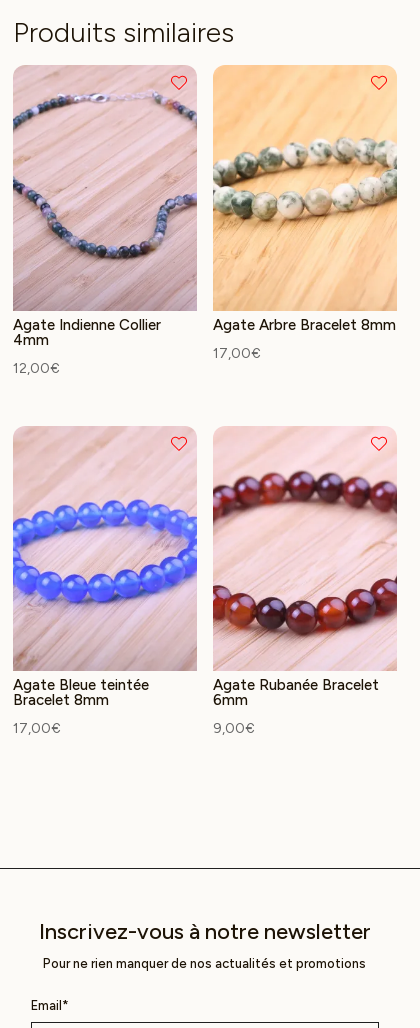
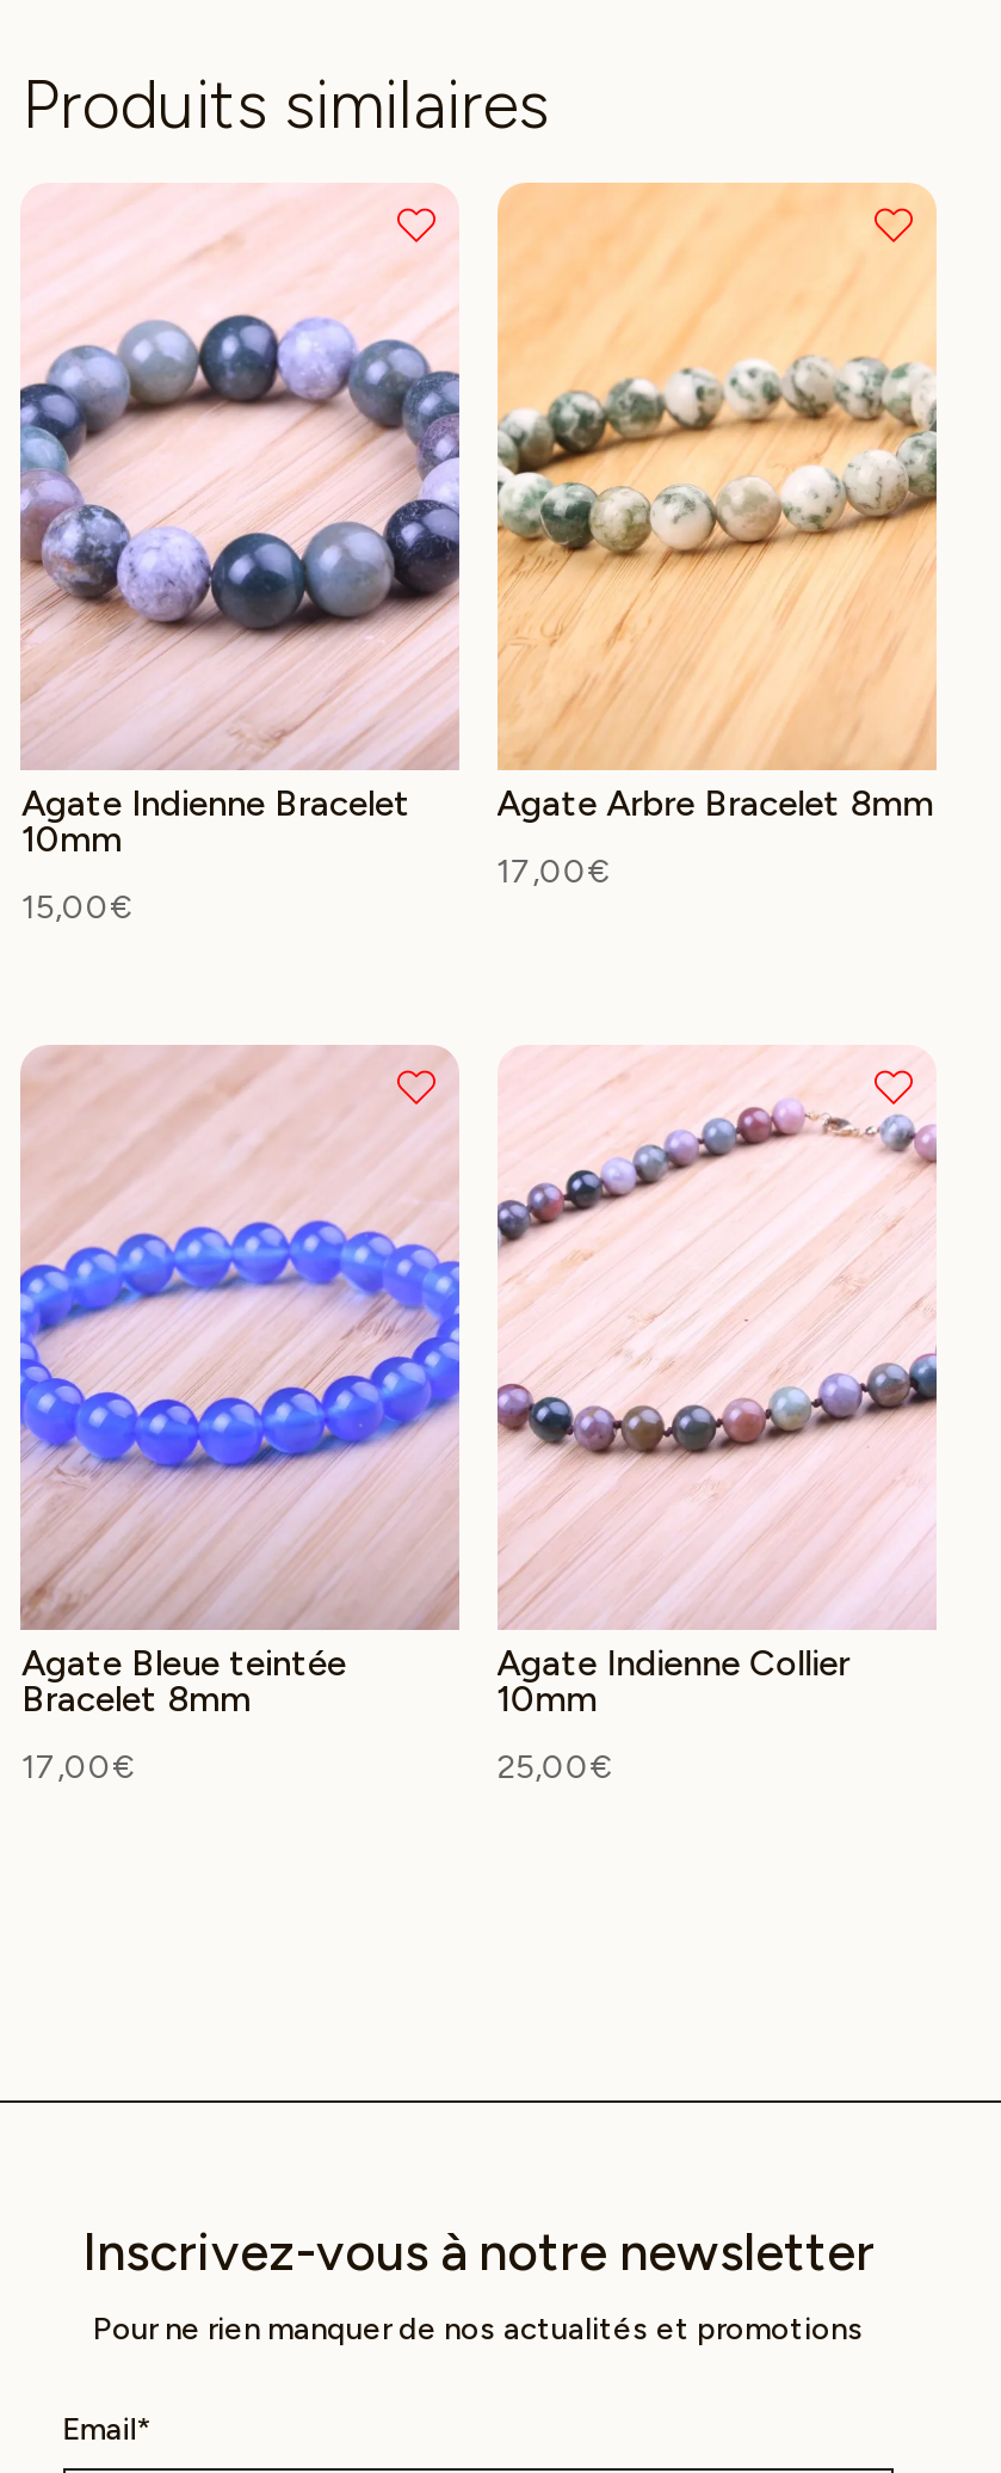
- [image]
- 4mm
+ [image]
+ Agate Indienne Bracelet
+ 10mm

moved down: Agate Indienne Collier

- 12,00€
+ 15,00€

- [image]
- Agate Rubanée Bracelet
- 6mm
+ [image]
+ 10mm

- 9,00€
+ 25,00€
